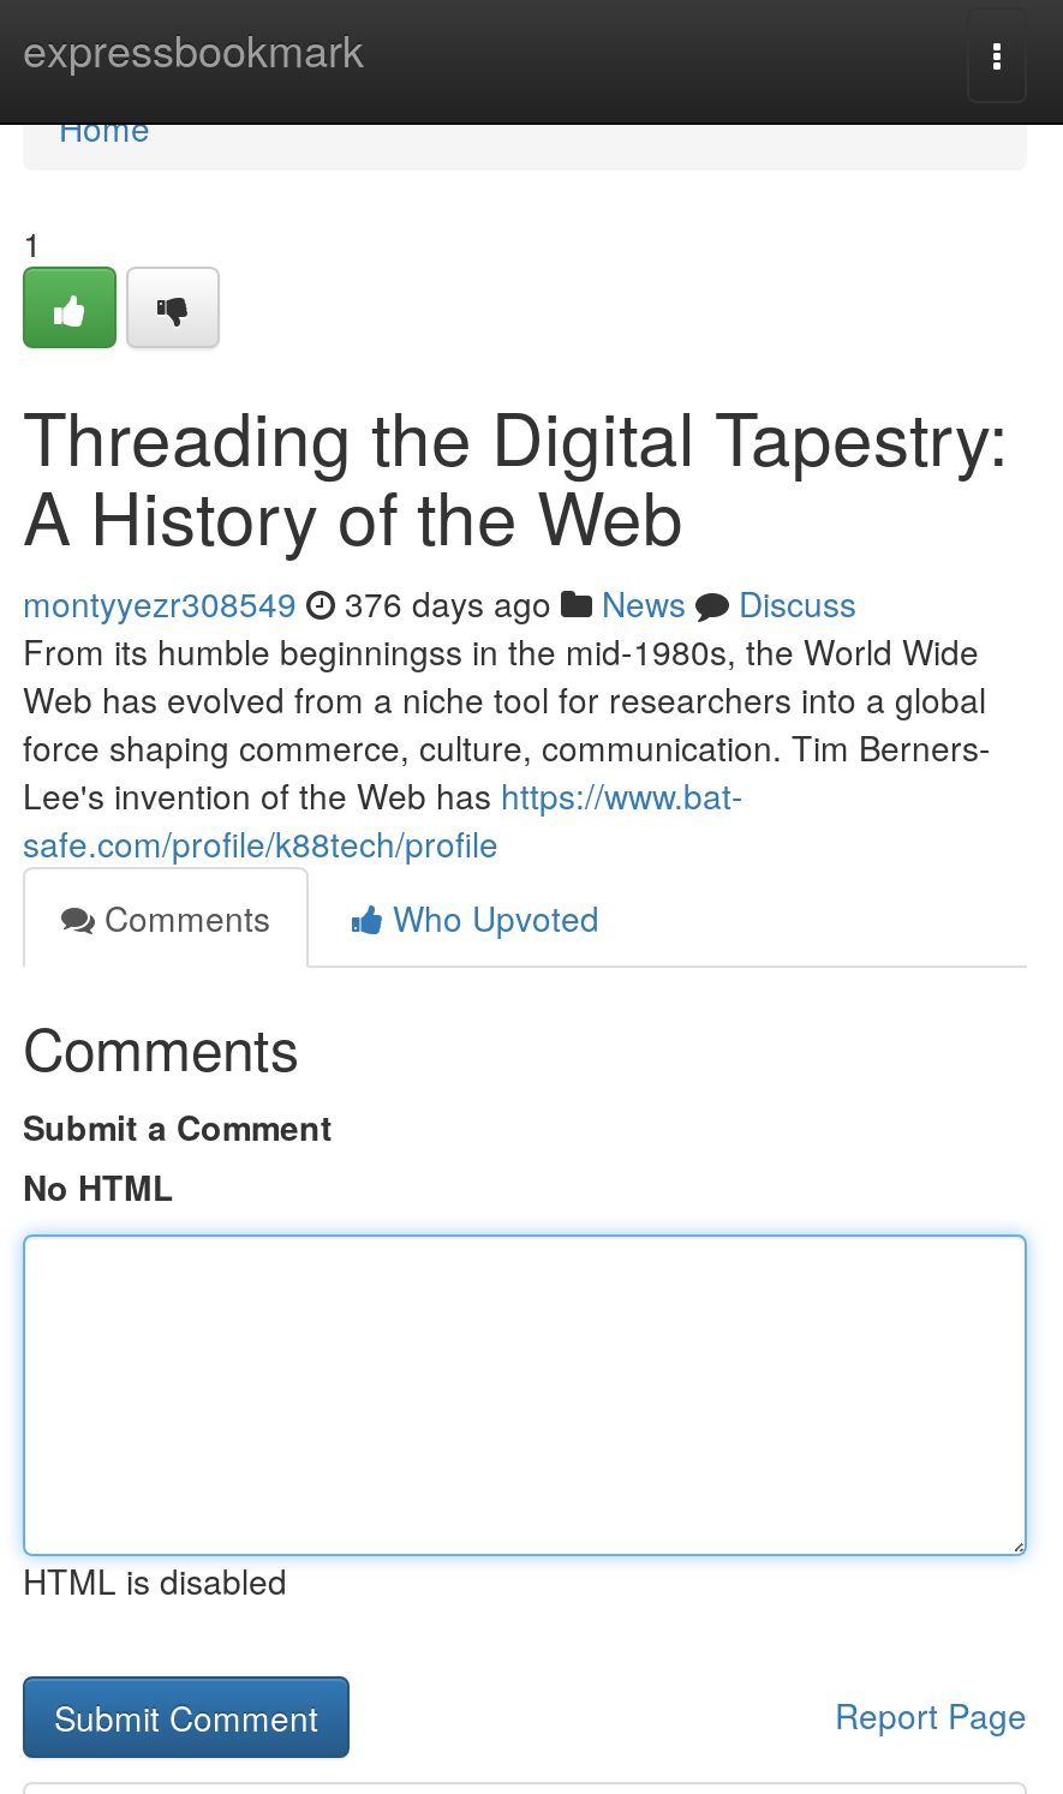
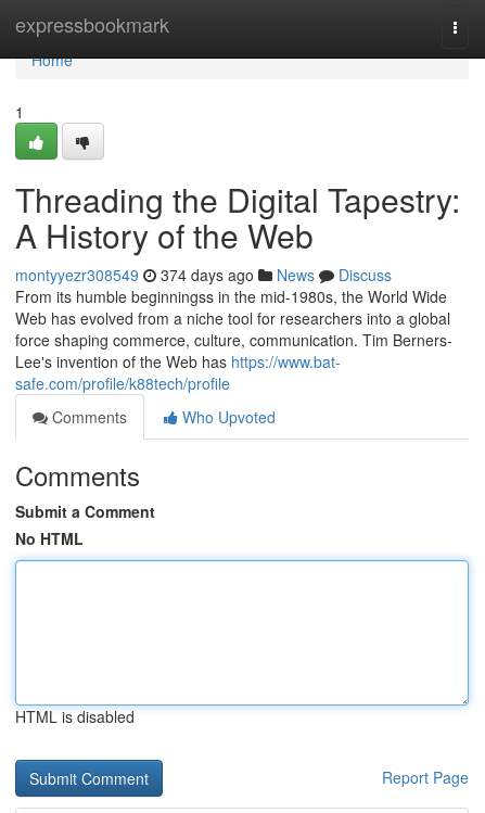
- montyyezr308549 376 days ago News Discuss
+ montyyezr308549 374 days ago News Discuss
